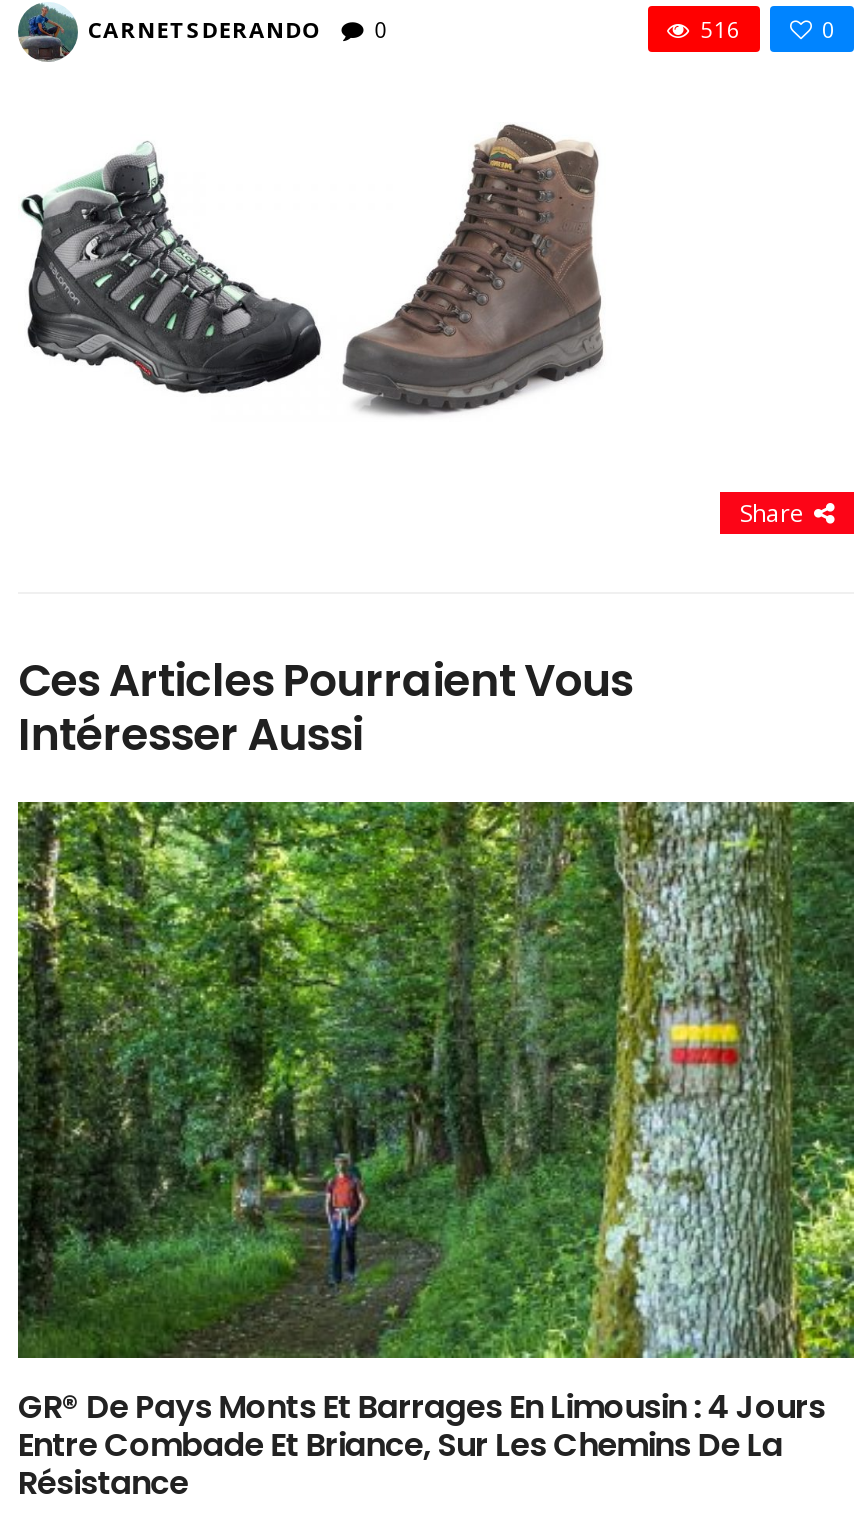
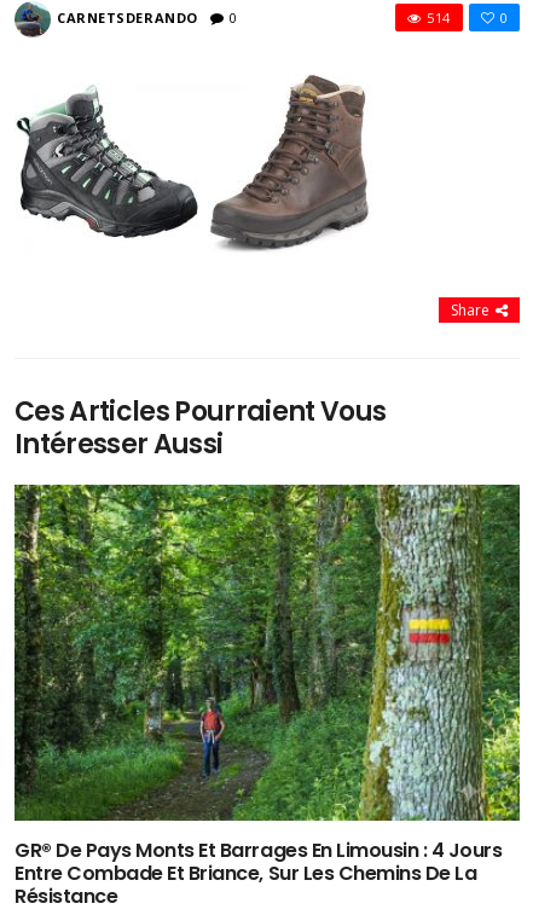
- 516
+ 514
